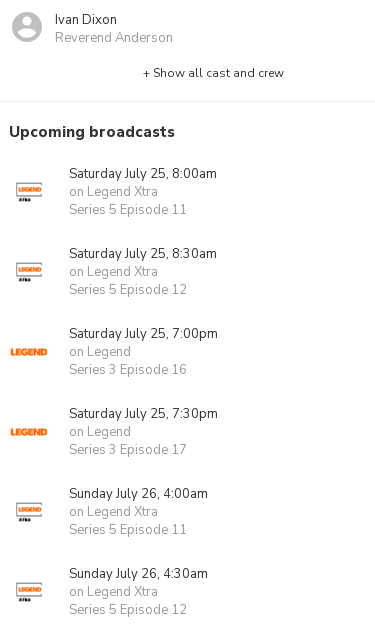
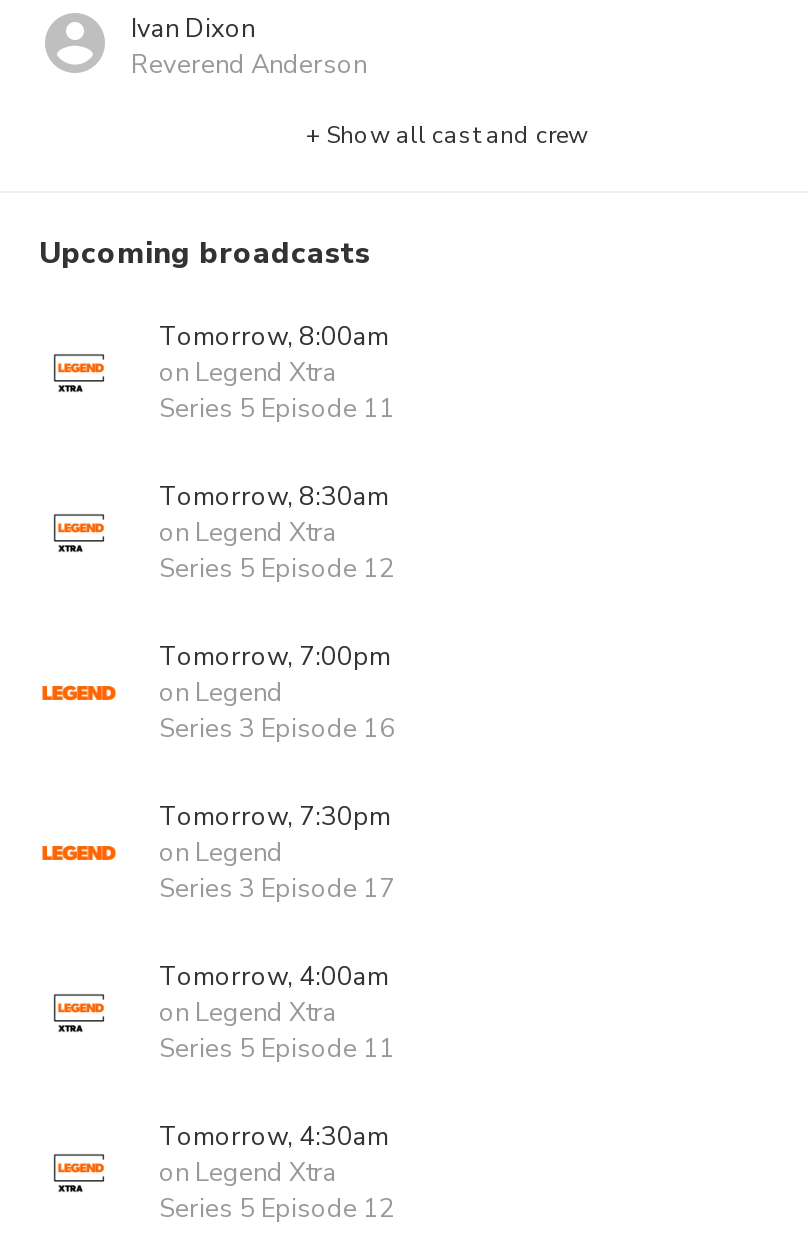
- Saturday July 25, 8:00am
+ Tomorrow, 8:00am

- Saturday July 25, 8:30am
+ Tomorrow, 8:30am

- Saturday July 25, 7:00pm
+ Tomorrow, 7:00pm

- Saturday July 25, 7:30pm
+ Tomorrow, 7:30pm

- Sunday July 26, 4:00am
+ Tomorrow, 4:00am

- Sunday July 26, 4:30am
+ Tomorrow, 4:30am
